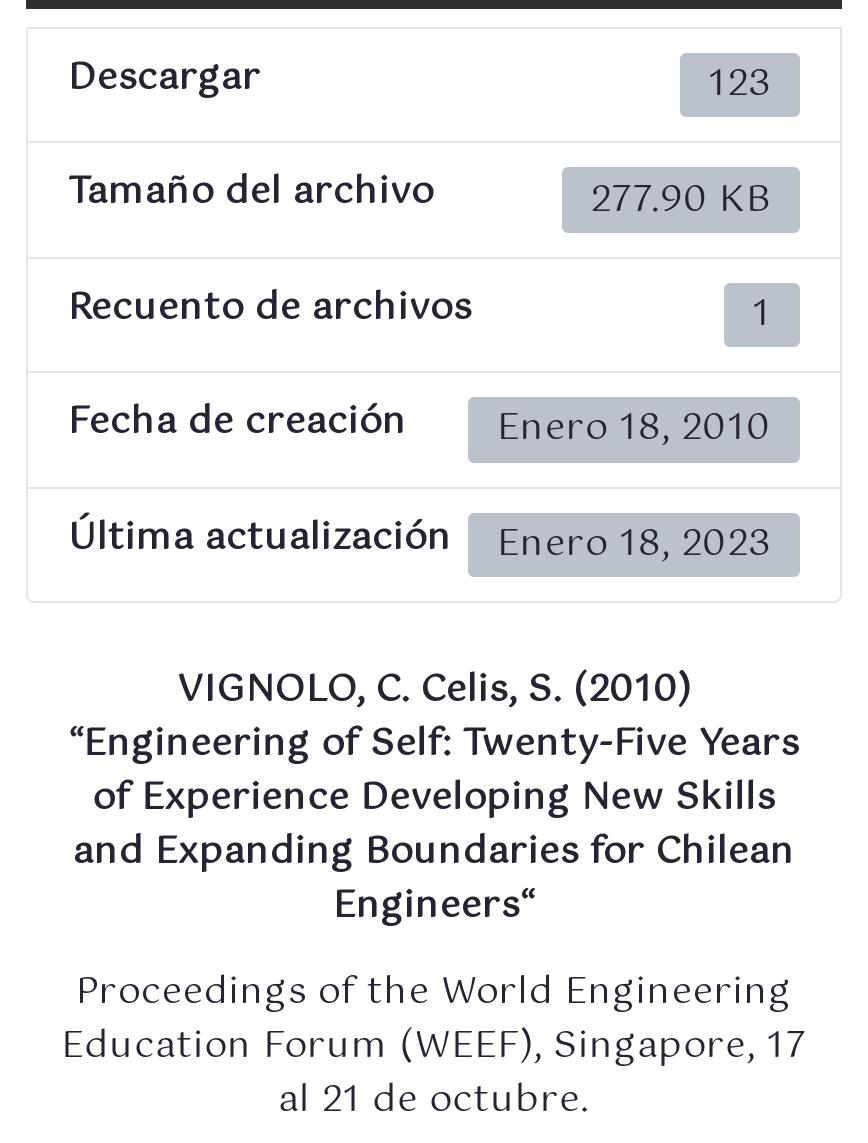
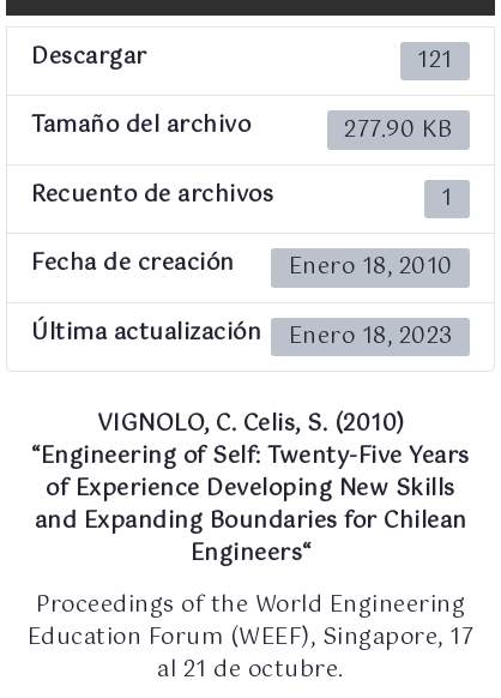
- 123
+ 121
